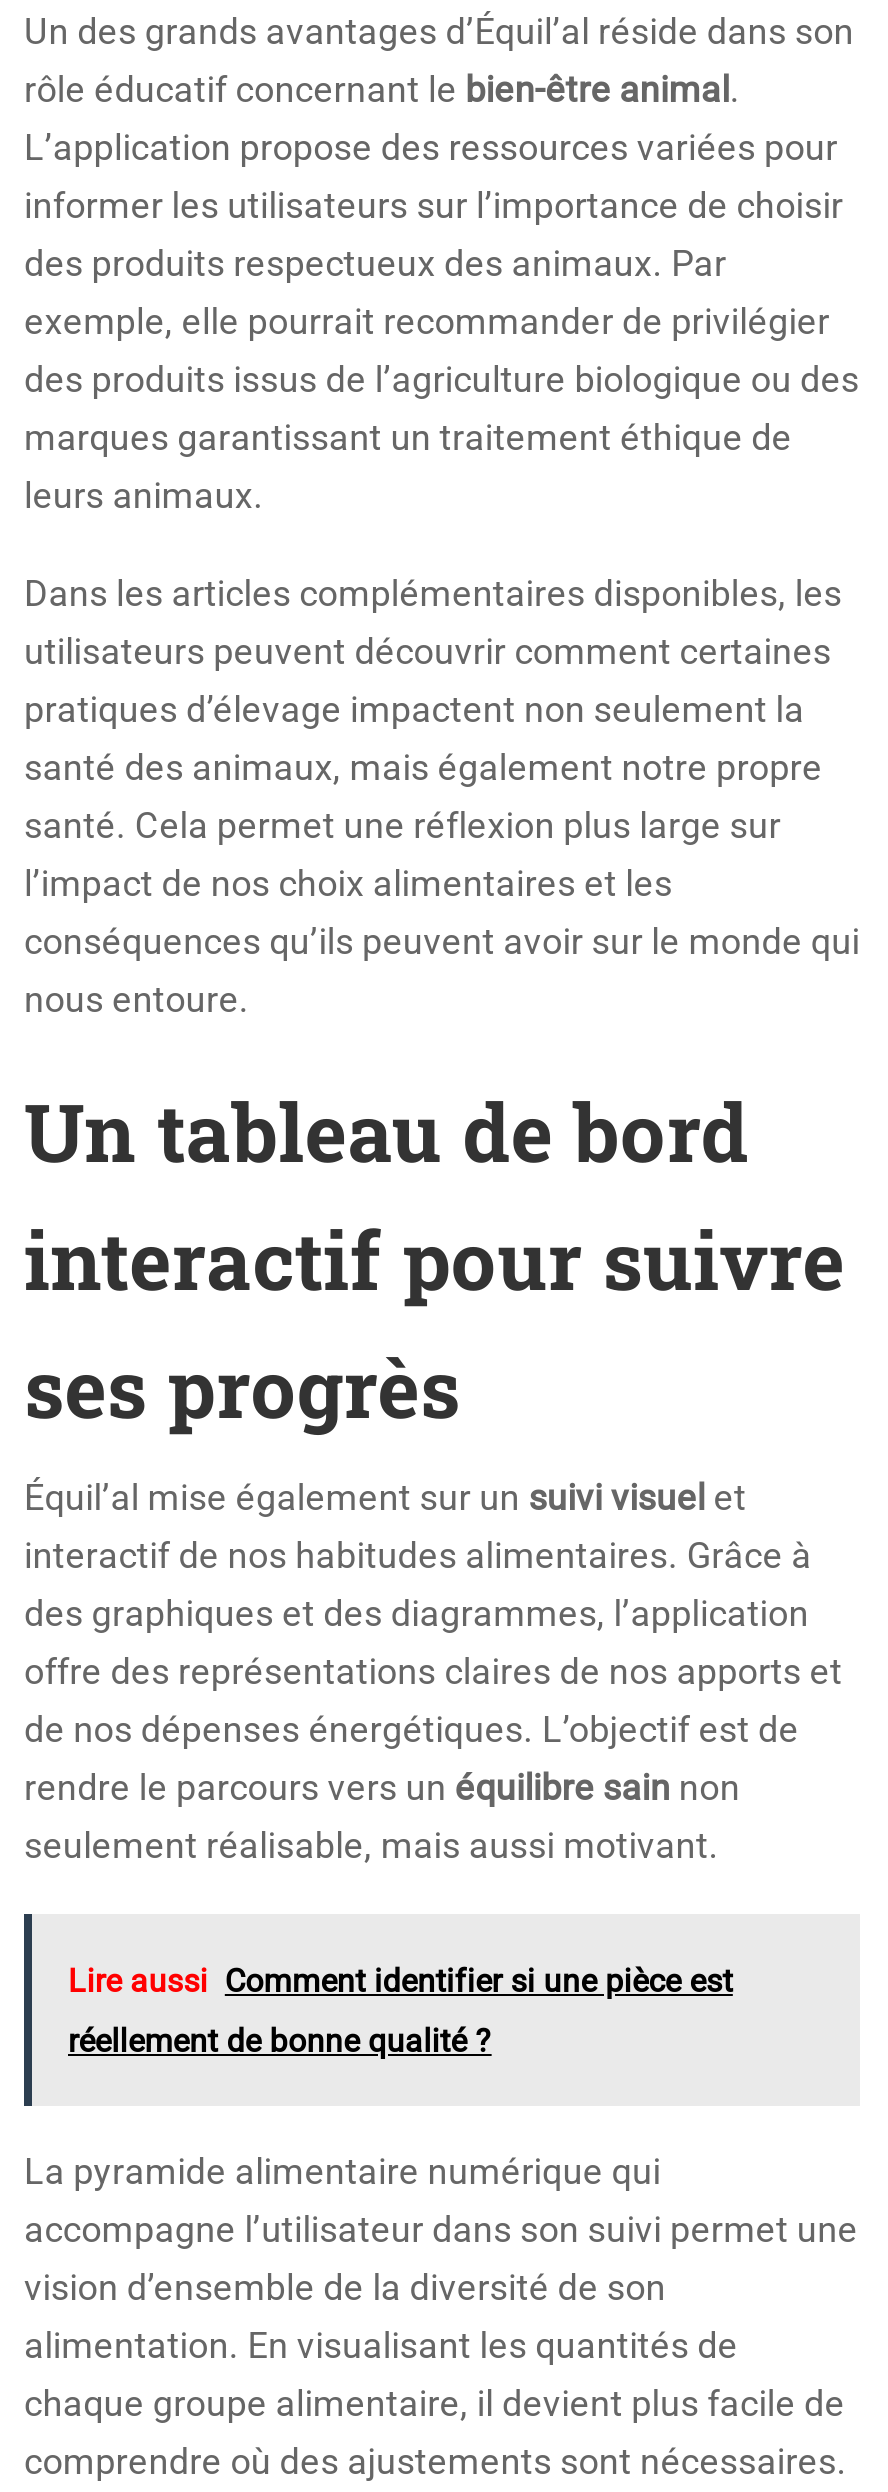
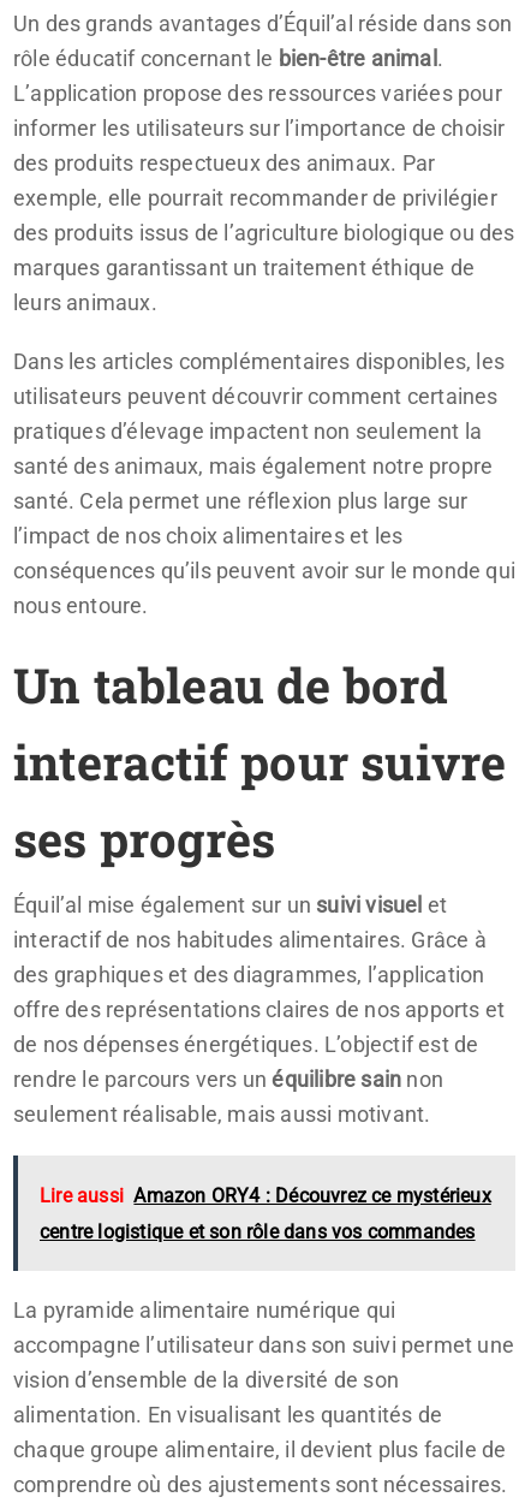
- Lire aussi Comment identifier si une pièce est
+ Lire aussi Amazon ORY4 : Découvrez ce mystérieux

- réellement de bonne qualité ?
+ centre logistique et son rôle dans vos commandes
